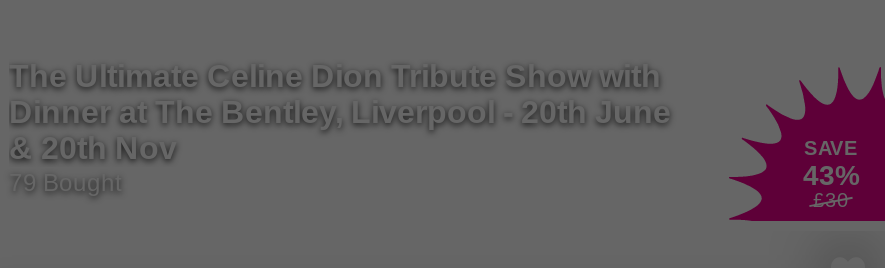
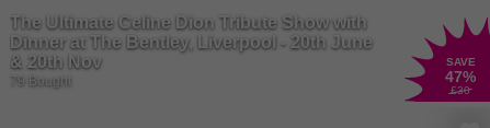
- 43%
+ 47%
